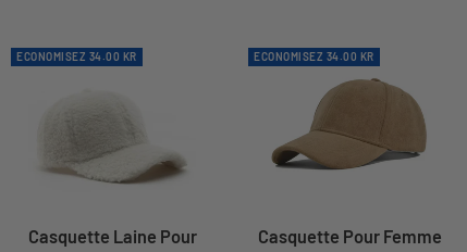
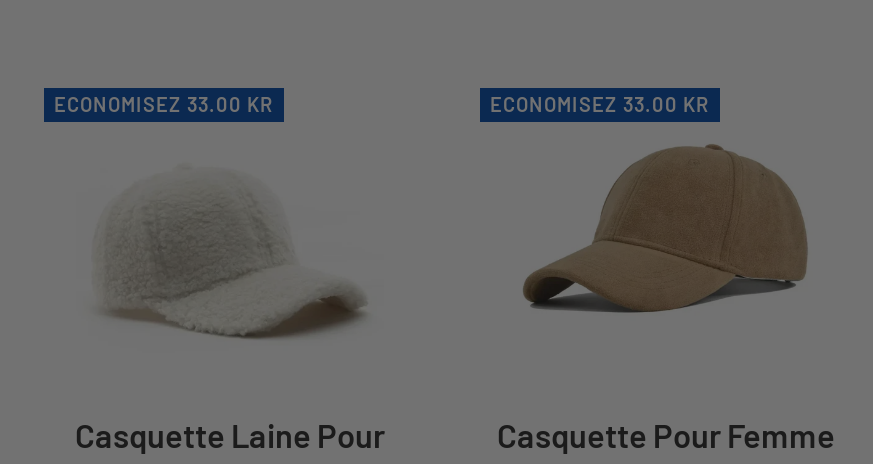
- ECONOMISEZ 34.00 KR
+ ECONOMISEZ 33.00 KR

- ECONOMISEZ 34.00 KR
+ ECONOMISEZ 33.00 KR
